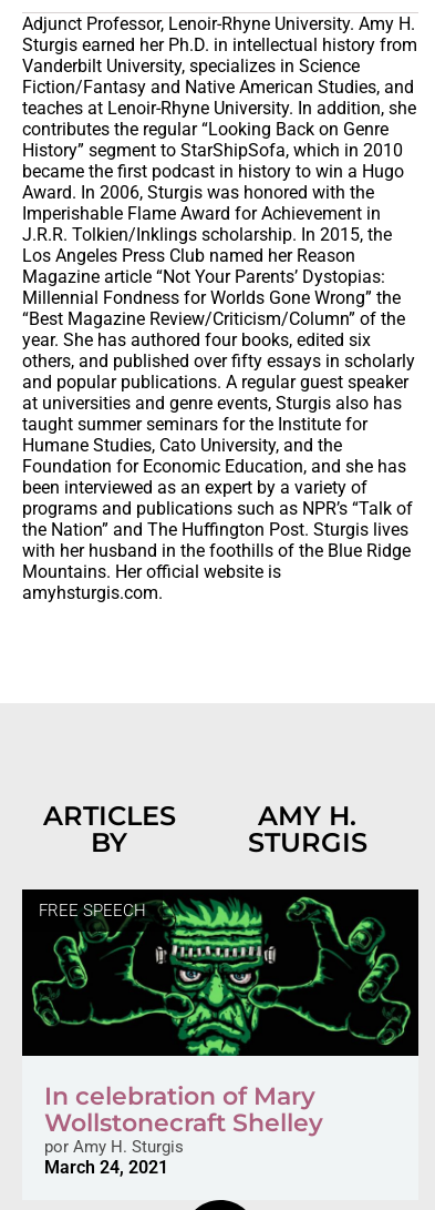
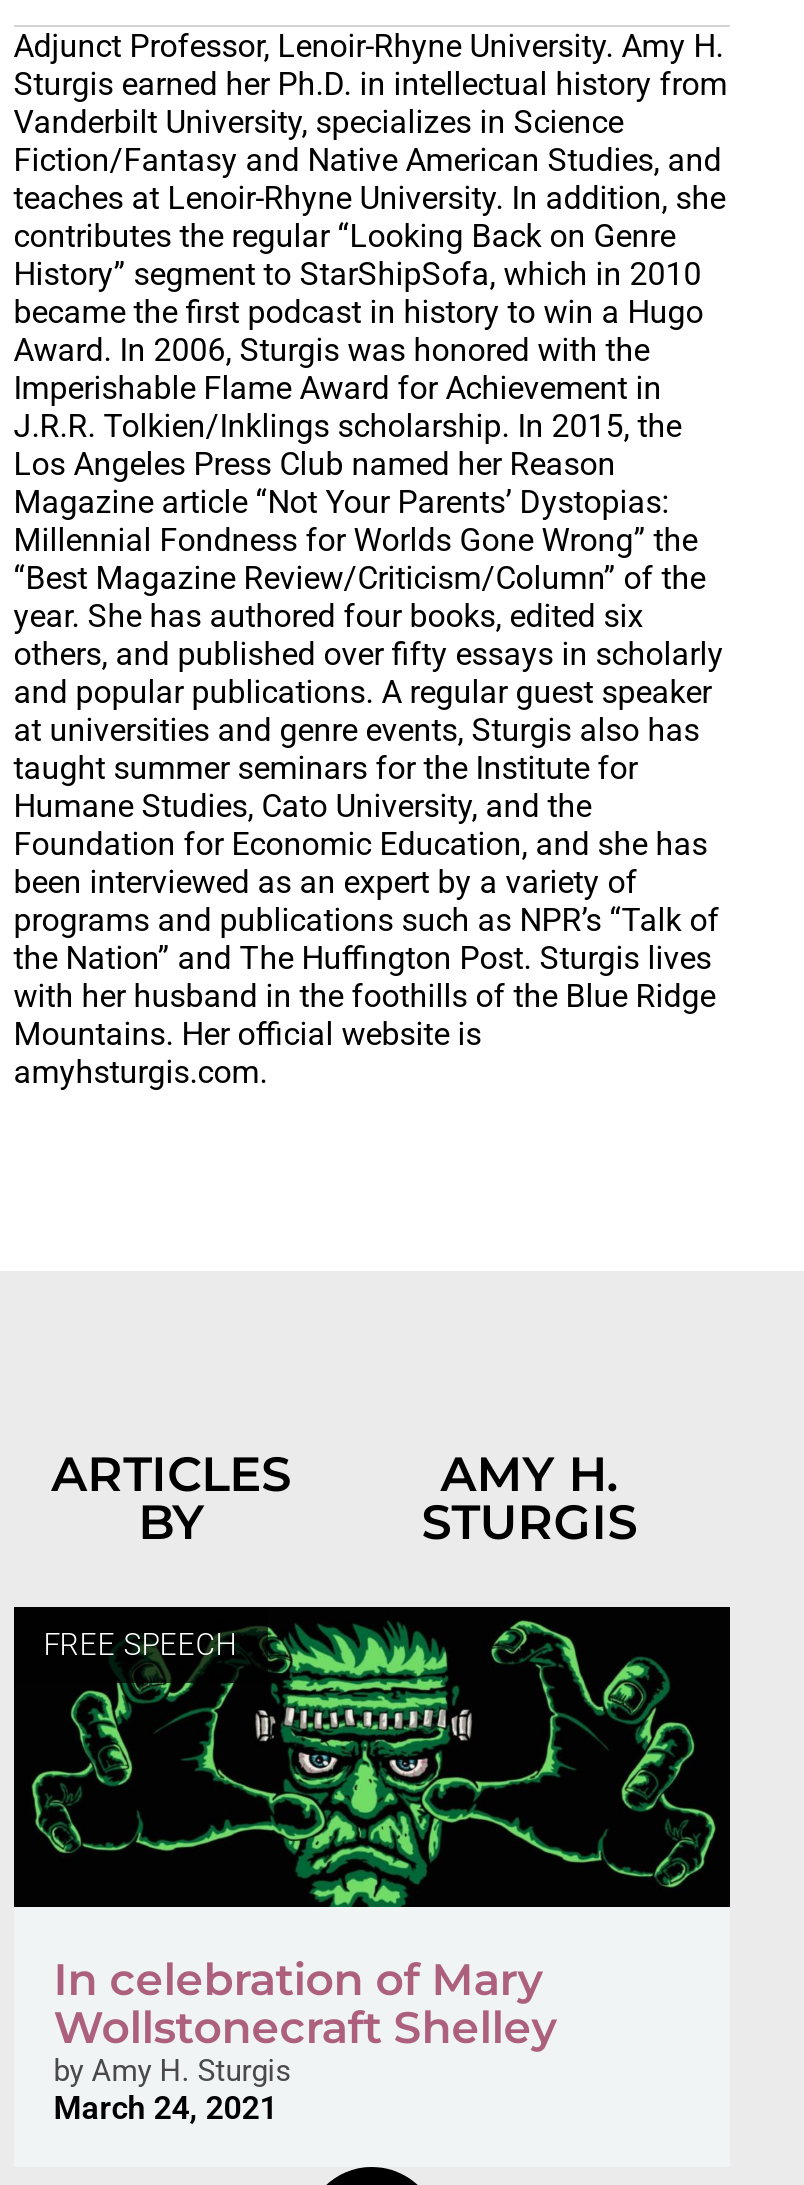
- por Amy H. Sturgis
+ by Amy H. Sturgis
